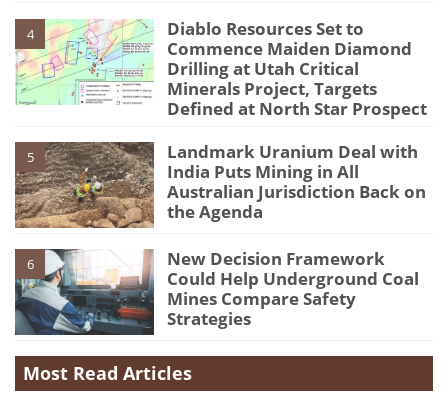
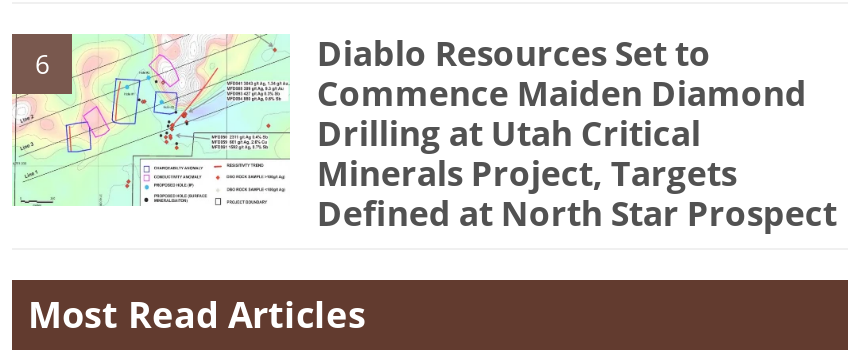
- 4
+ 6

- [image]
- 5
- Landmark Uranium Deal with
- India Puts Mining in All
- Australian Jurisdiction Back on
- the Agenda
- 6
- New Decision Framework
- Could Help Underground Coal
- Mines Compare Safety
- Strategies

- [image]
